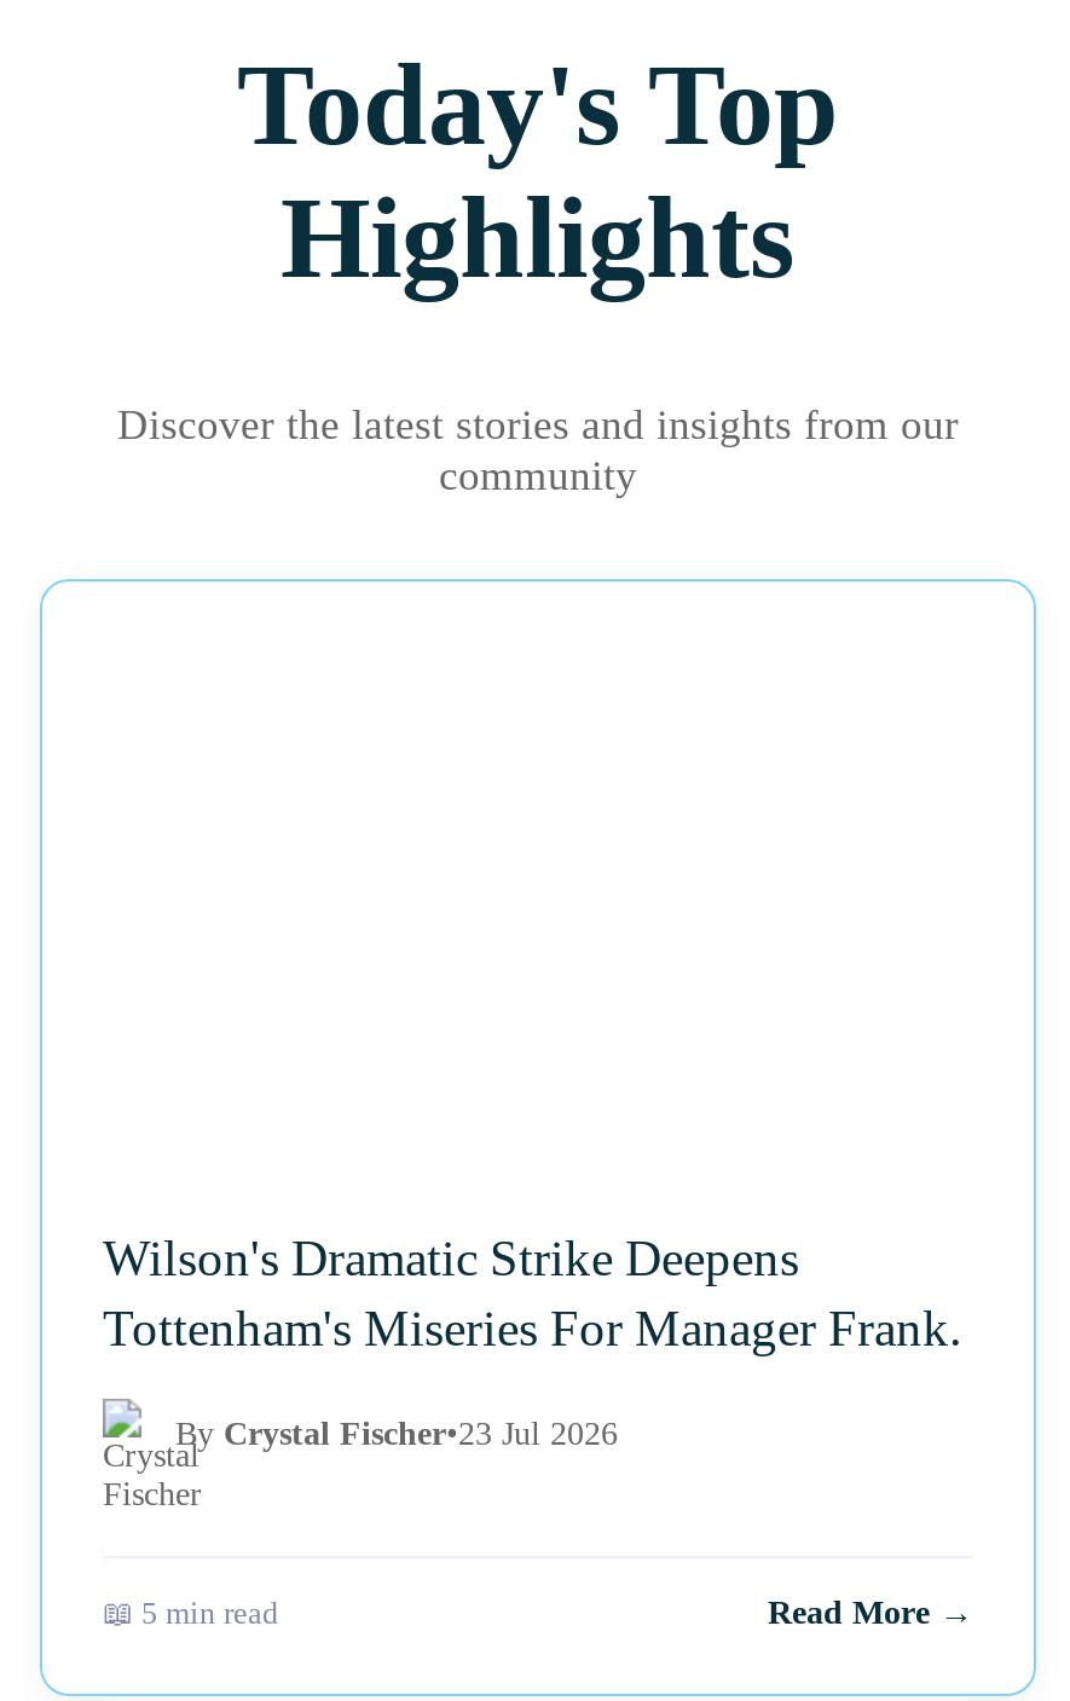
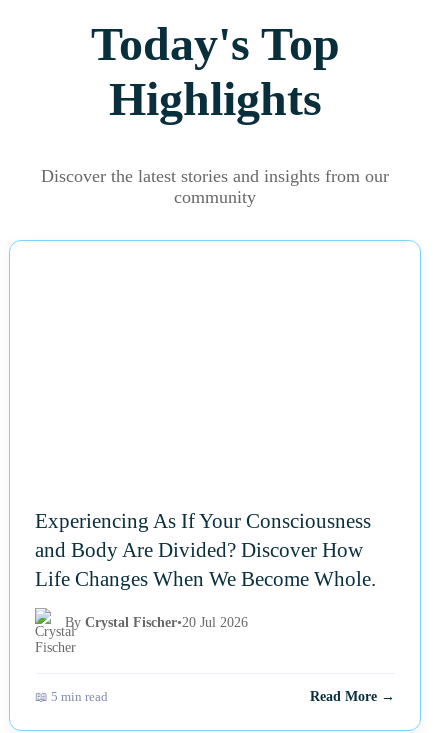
- Wilson's Dramatic Strike Deepens
- Tottenham's Miseries For Manager Frank.
+ Experiencing As If Your Consciousness
+ and Body Are Divided? Discover How
+ Life Changes When We Become Whole.

- By Crystal Fischer•23 Jul 2026
+ By Crystal Fischer•20 Jul 2026
